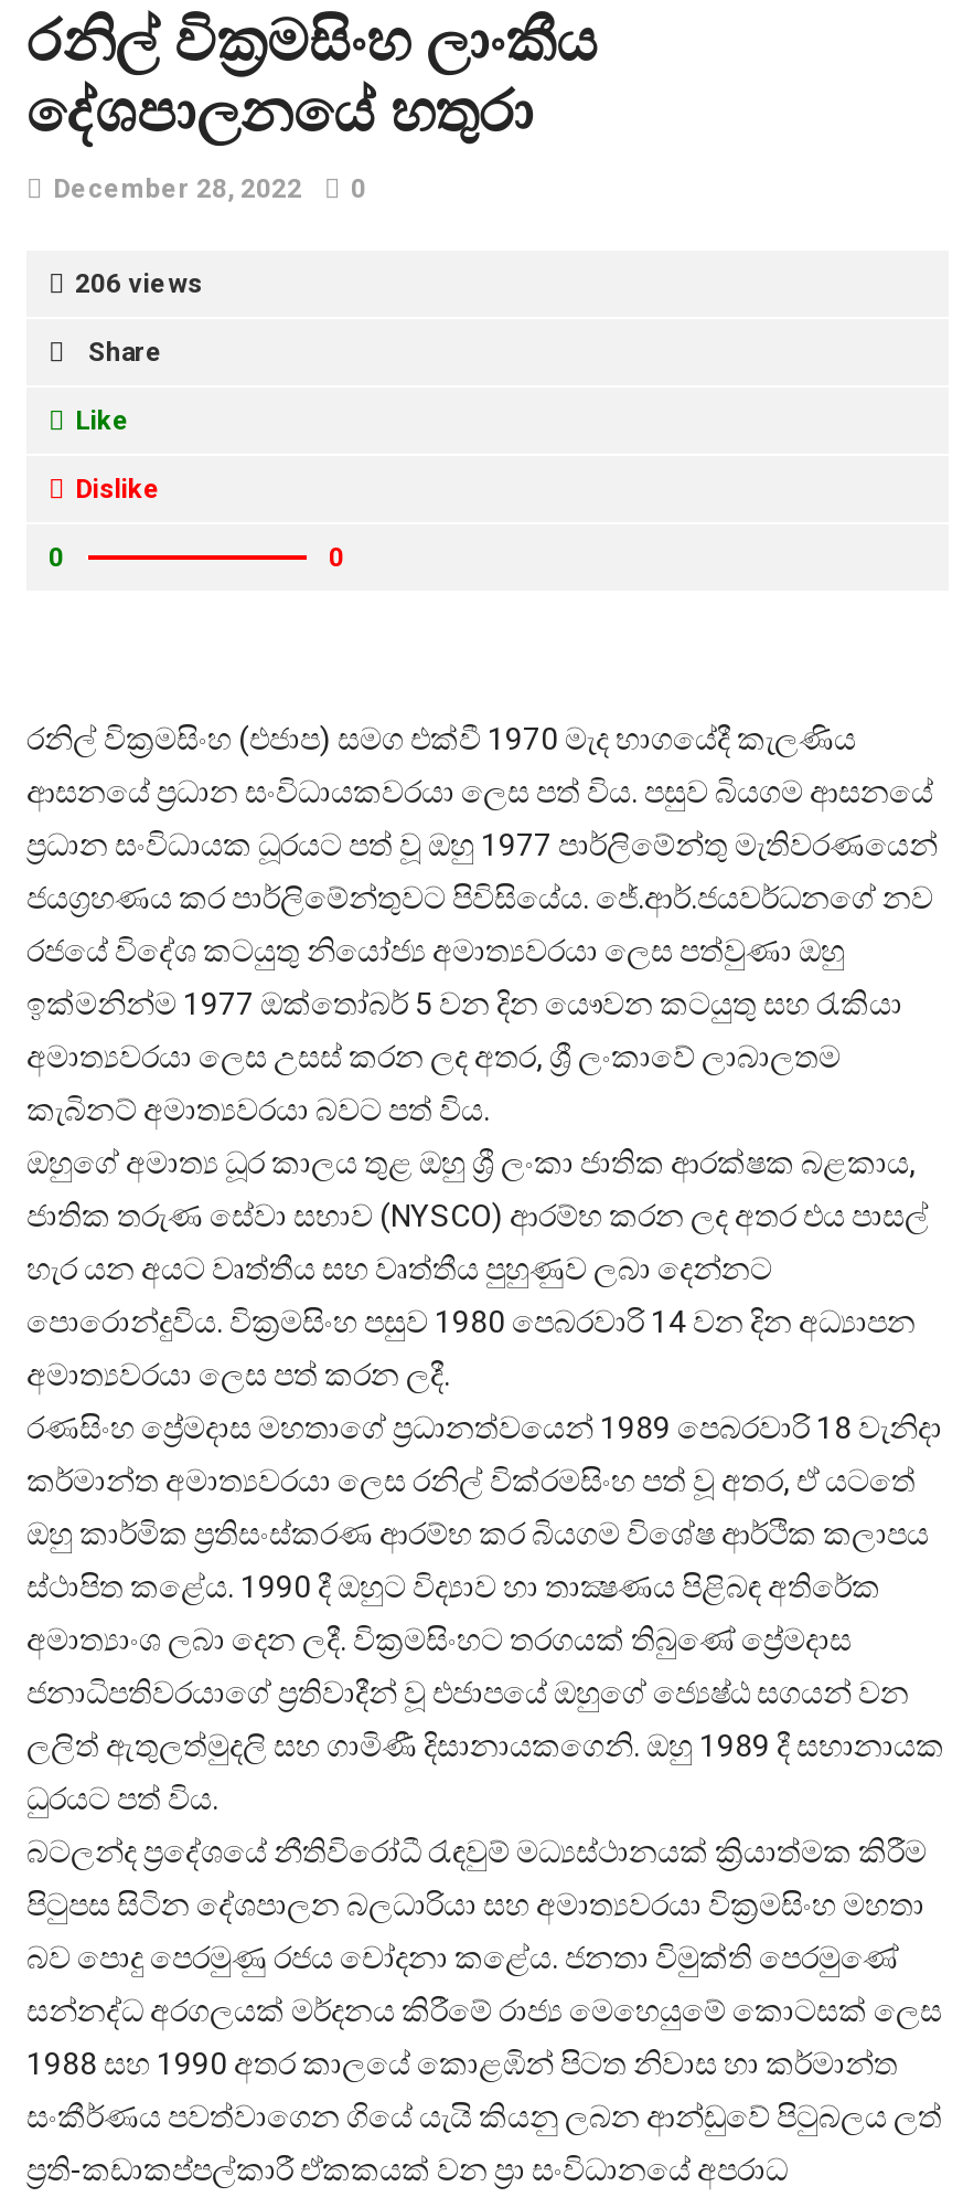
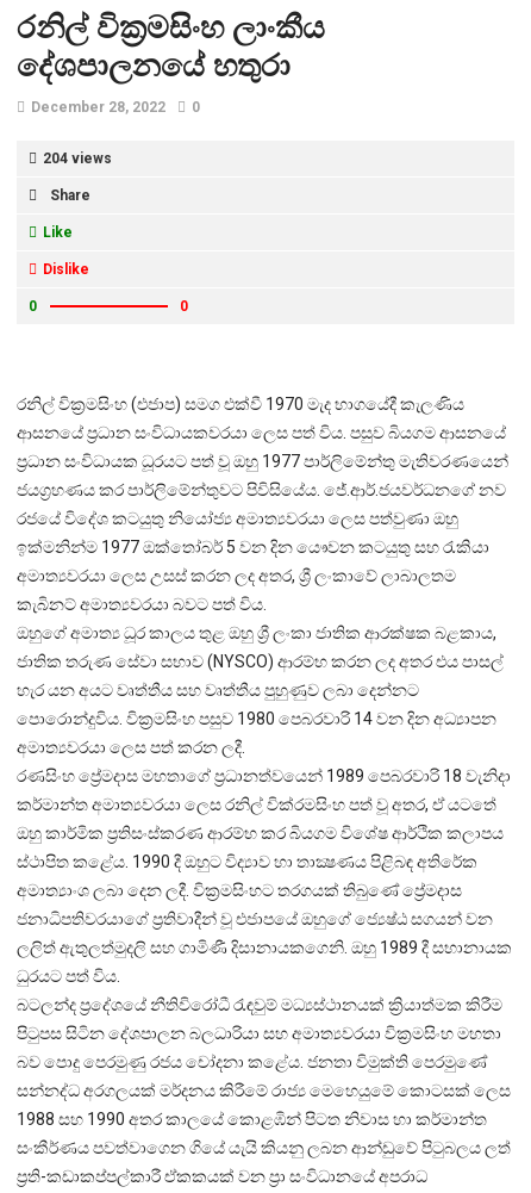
- 206 views
+ 204 views
